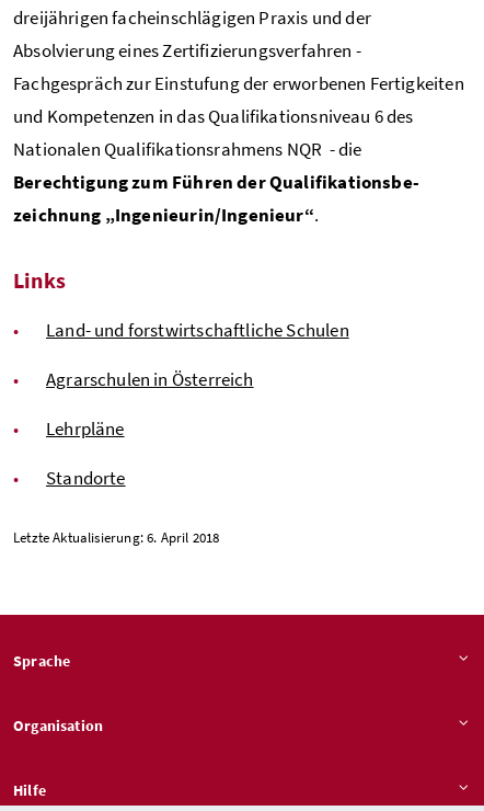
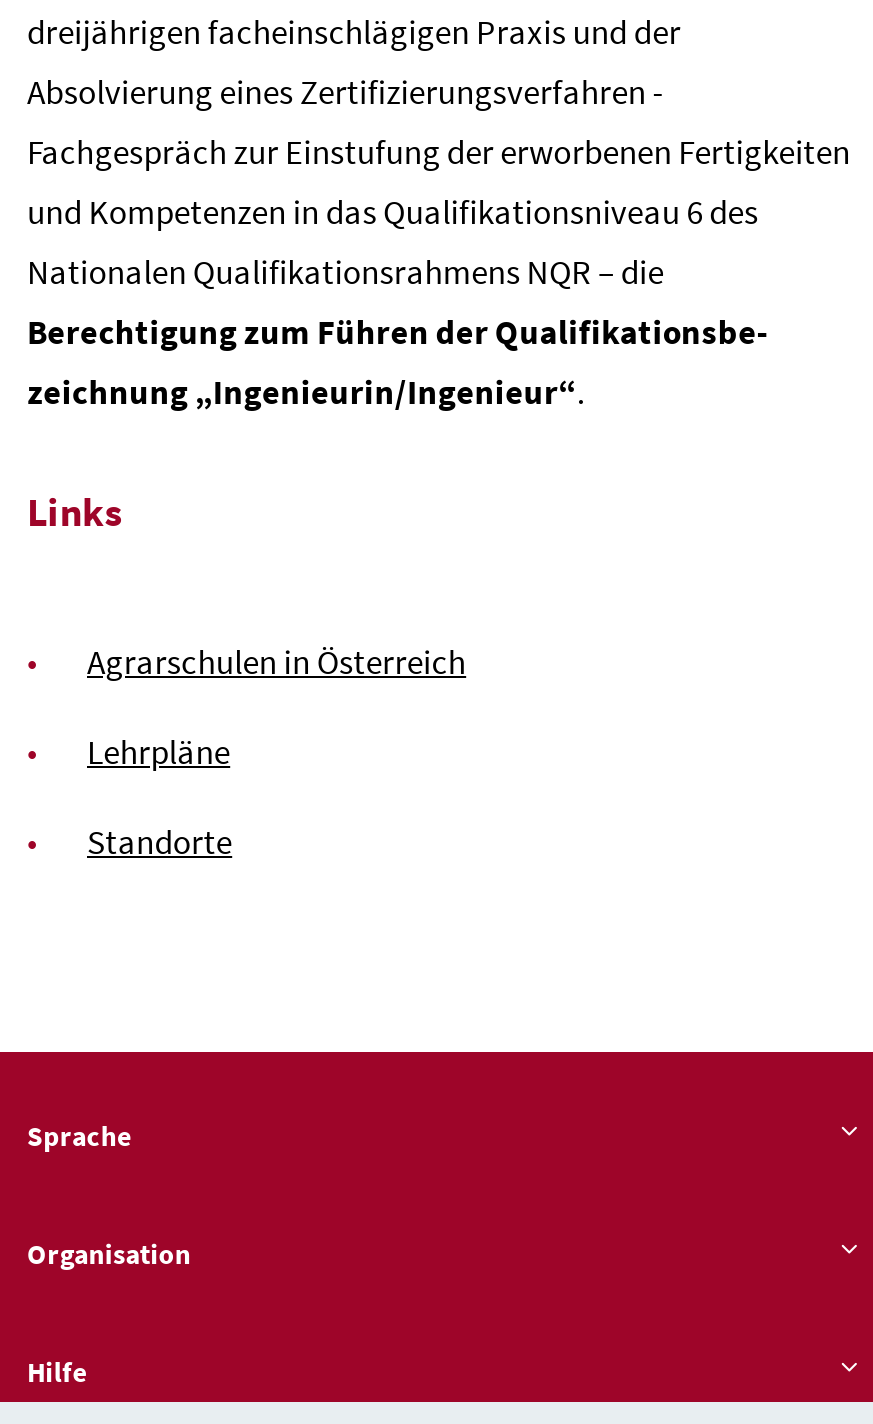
- Nationalen Qualifikationsrahmens NQR - die
+ Nationalen Qualifikationsrahmens NQR – die

- Land- und forstwirtschaftliche Schulen

- Letzte Aktualisierung: 6. April 2018
